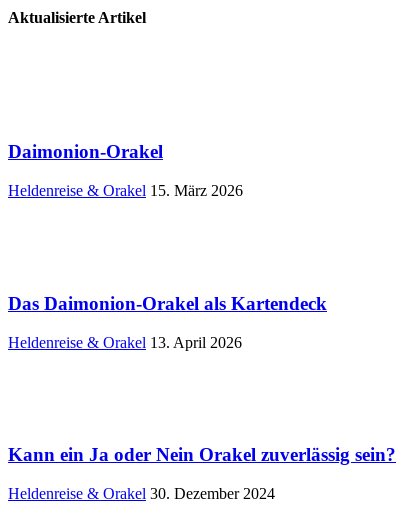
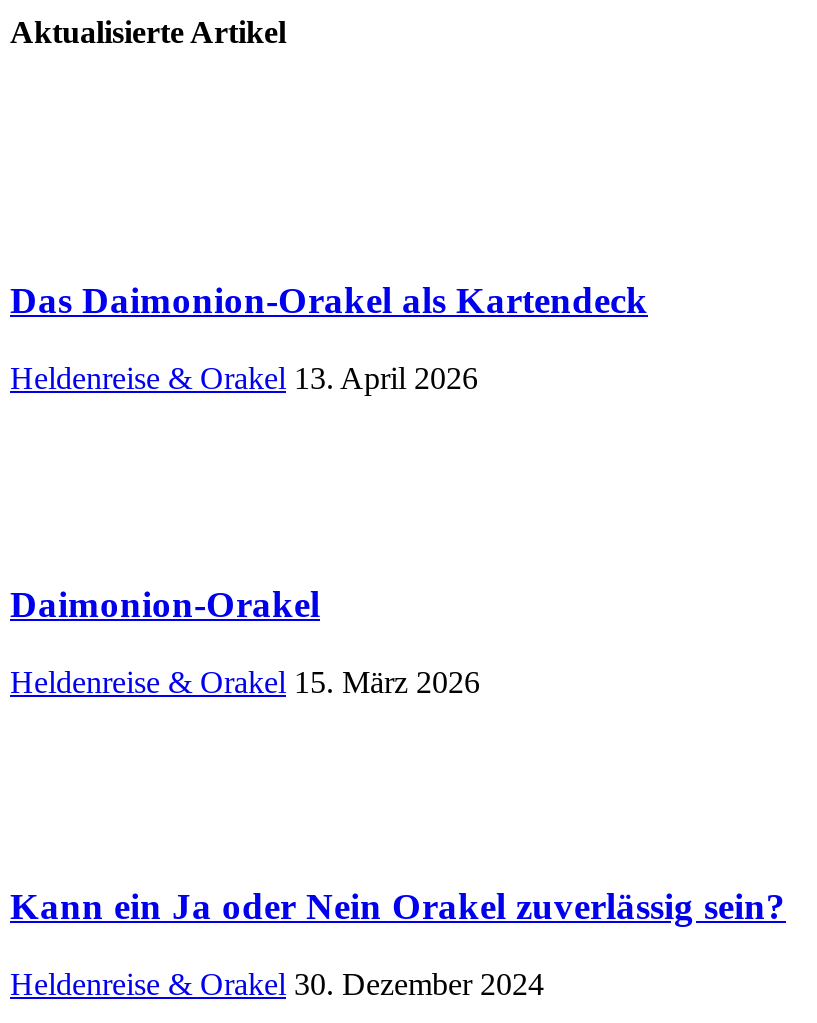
moved down: Daimonion-Orakel | Heldenreise & Orakel 15. März 2026

moved up: Das Daimonion‑Orakel als Kartendeck | Heldenreise & Orakel 13. April 2026
